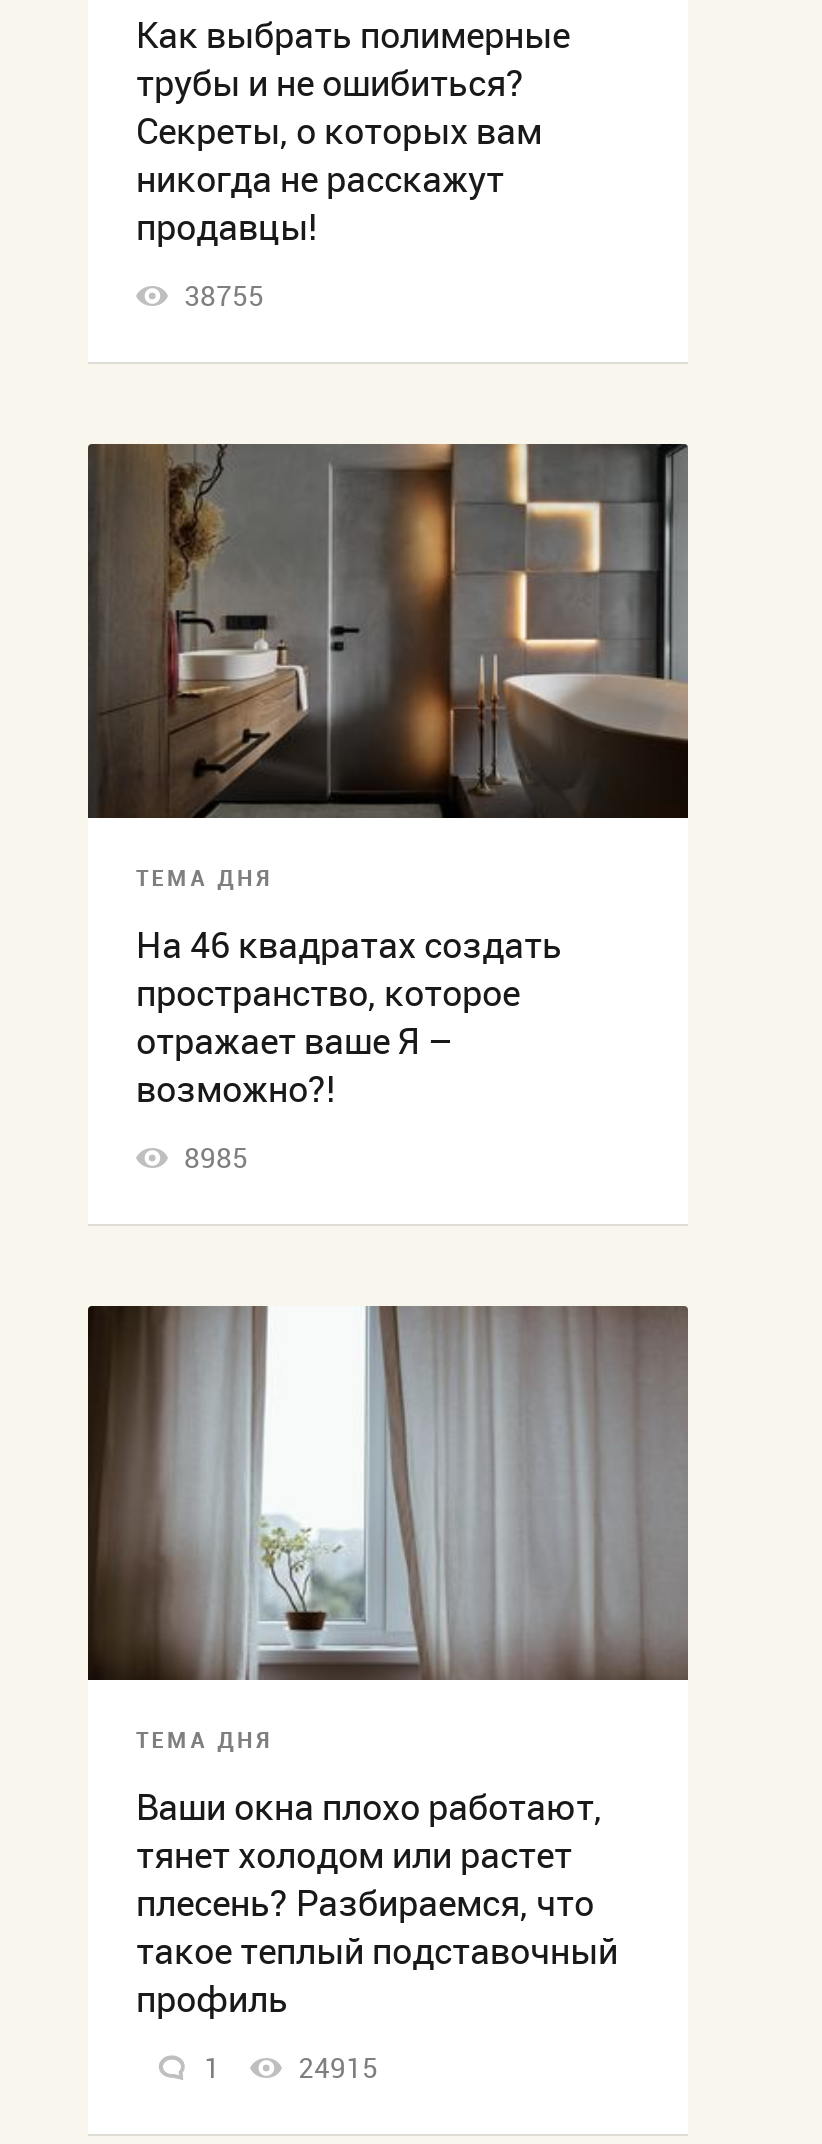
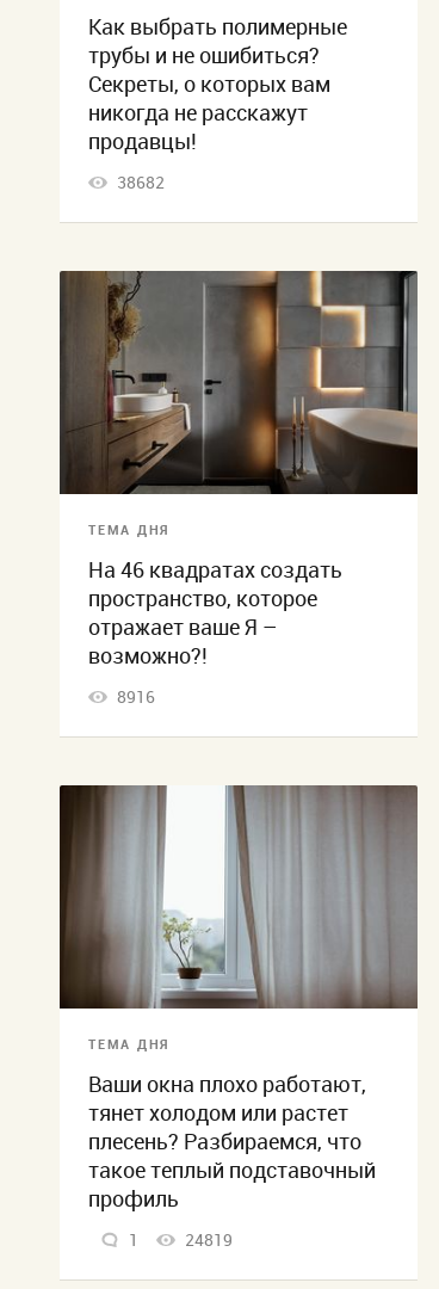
- 38755
+ 38682

- 8985
+ 8916

- 24915
+ 24819
